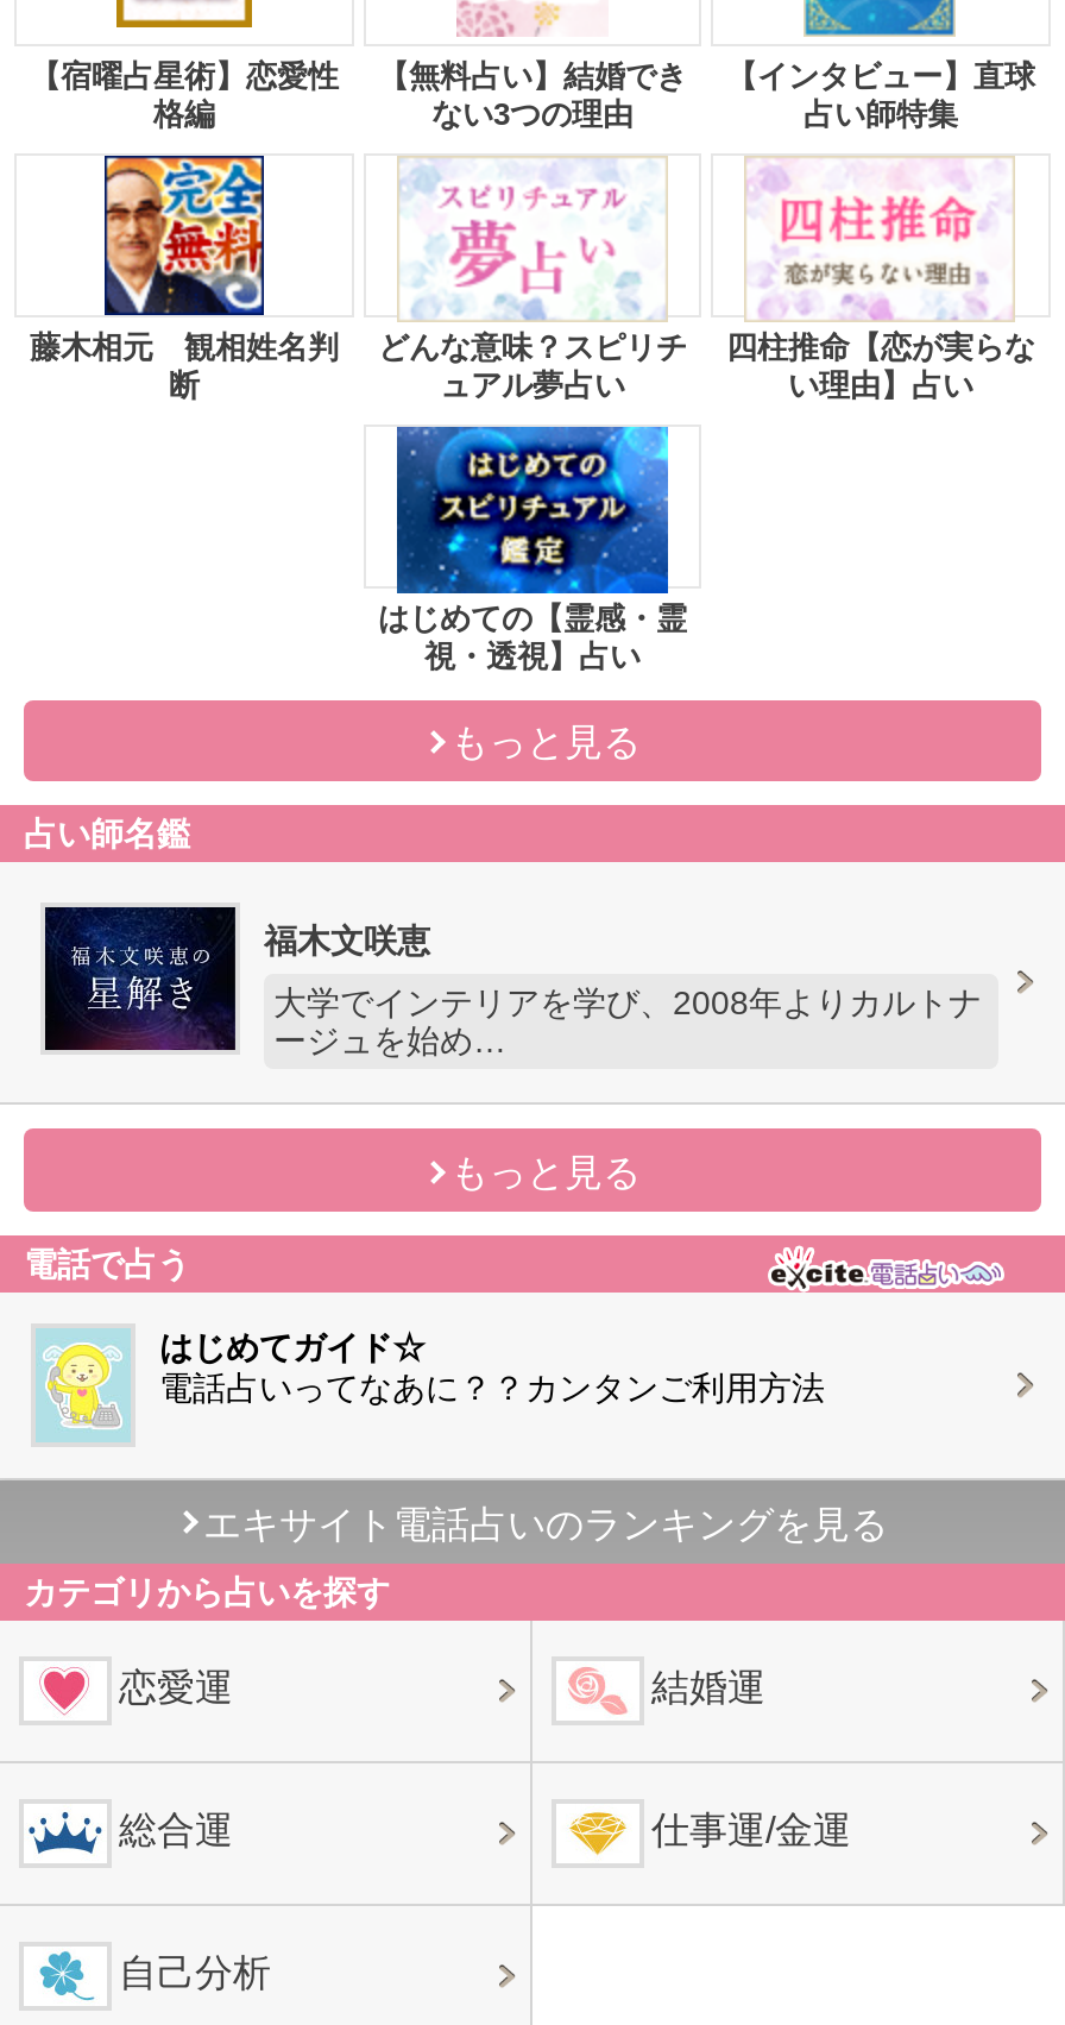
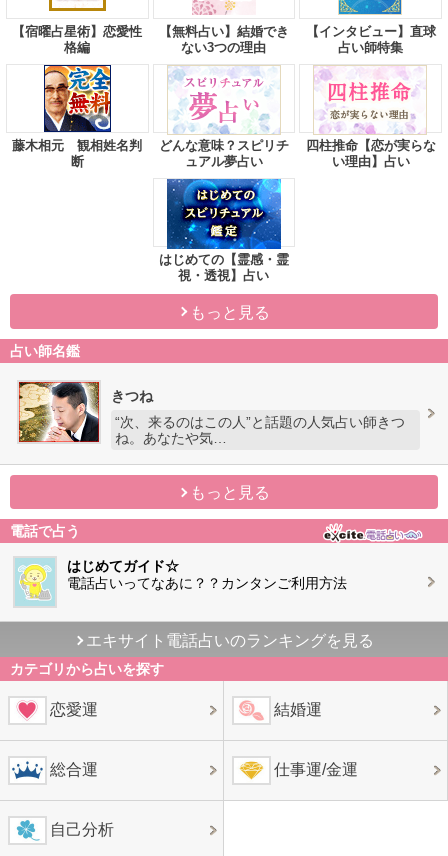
- [image]
- 福木文咲恵
+ [image]
+ きつね

- 大学でインテリアを学び、2008年よりカルトナ
- ージュを始め…
+ “次、来るのはこの人”と話題の人気占い師きつ
+ ね。あなたや気…
